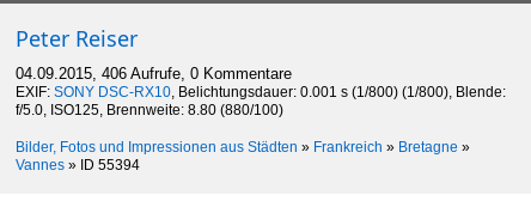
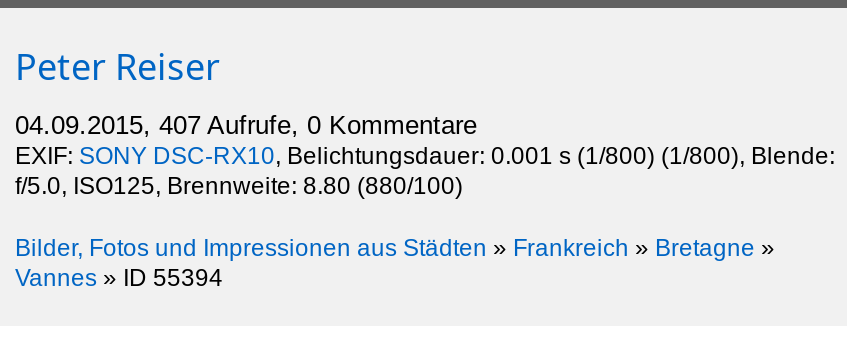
- 04.09.2015, 406 Aufrufe, 0 Kommentare
+ 04.09.2015, 407 Aufrufe, 0 Kommentare
